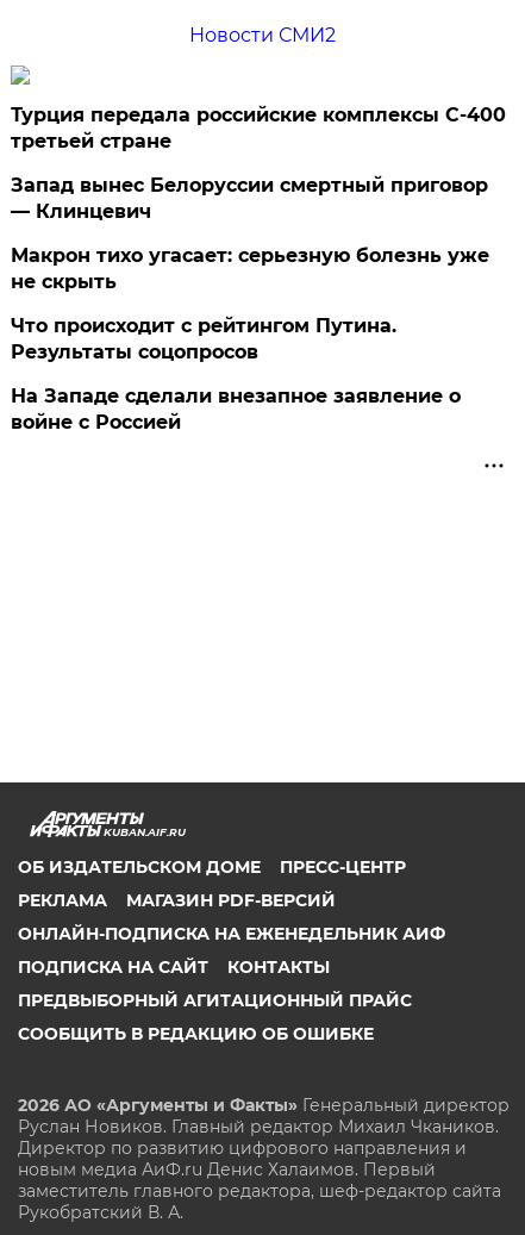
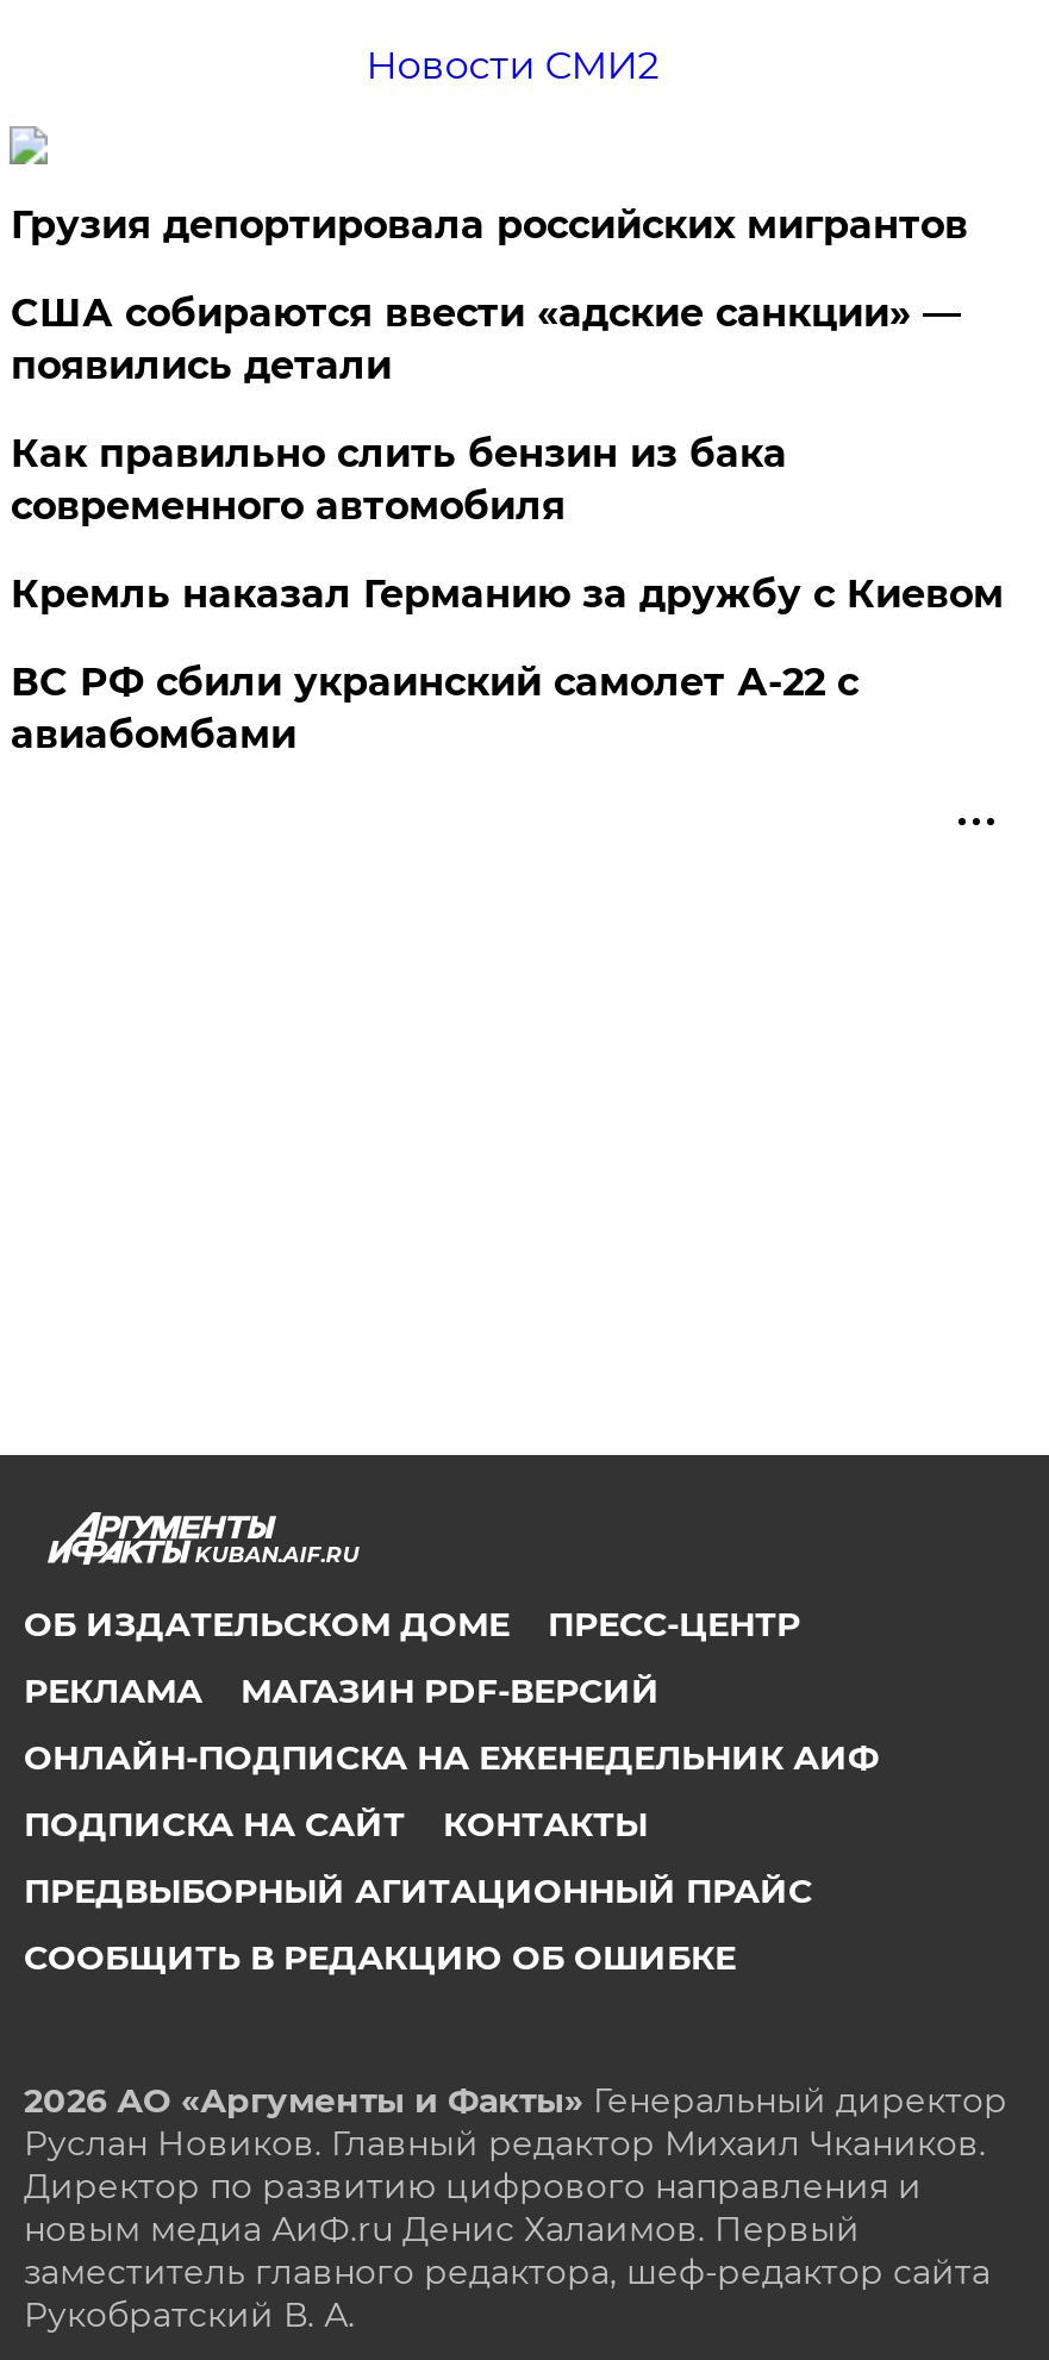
- Турция передала российские комплексы С-400
- третьей стране
+ Грузия депортировала российских мигрантов

- Запад вынес Белоруссии смертный приговор
- — Клинцевич
+ США собираются ввести «адские санкции» —
+ появились детали

- Макрон тихо угасает: серьезную болезнь уже
- не скрыть
+ Как правильно слить бензин из бака
+ современного автомобиля

- Что происходит с рейтингом Путина.
- Результаты соцопросов
+ Кремль наказал Германию за дружбу с Киевом

- На Западе сделали внезапное заявление о
- войне с Россией
+ ВС РФ сбили украинский самолет А-22 с
+ авиабомбами
